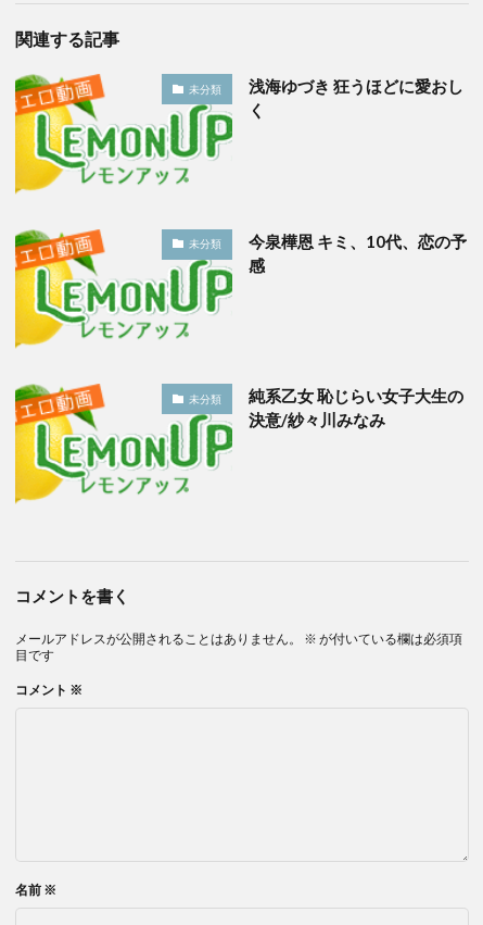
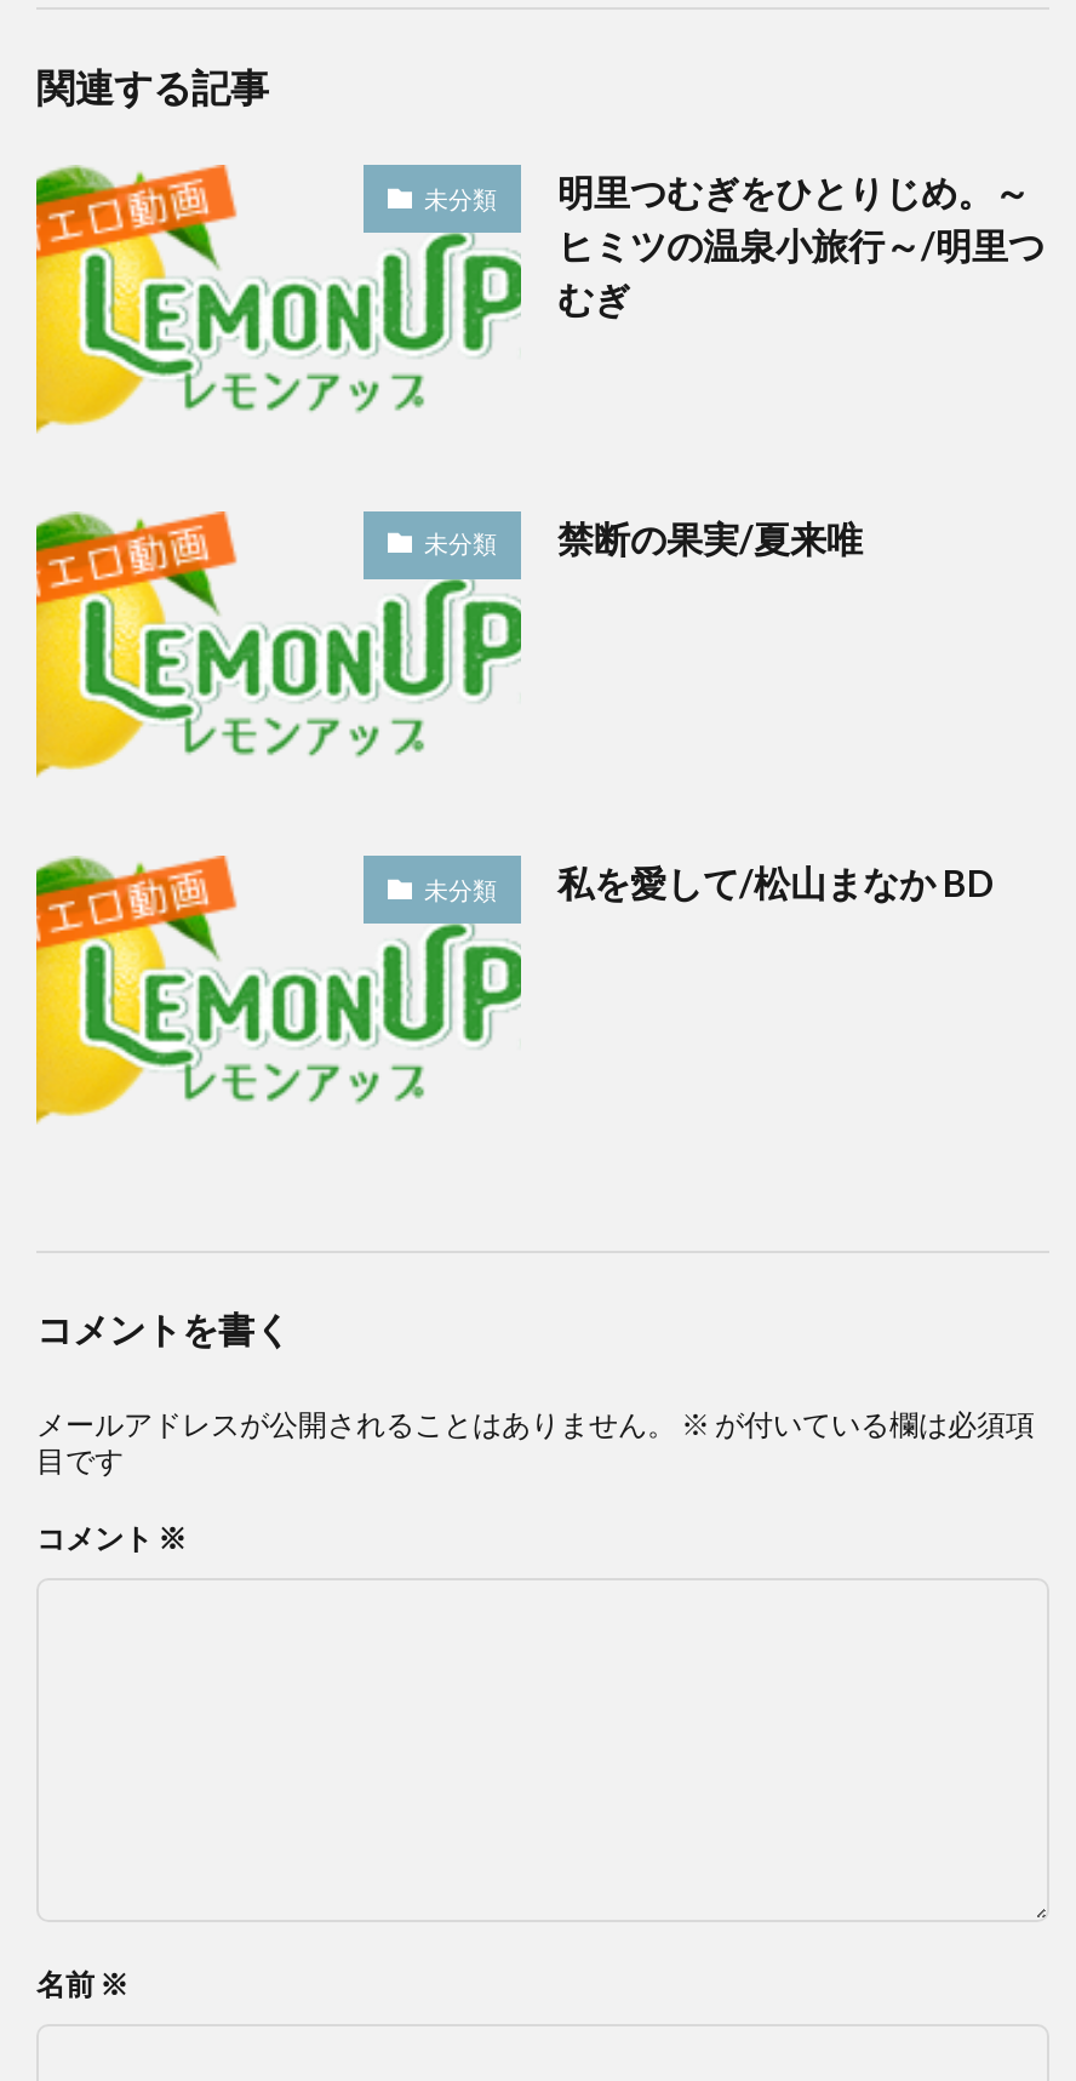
- 浅海ゆづき 狂うほどに愛おし
- く
+ 明里つむぎをひとりじめ。～
+ ヒミツの温泉小旅行～/明里つ
+ むぎ

- 今泉樺恩 キミ、10代、恋の予
- 感
+ 禁断の果実/夏来唯

- 純系乙女 恥じらい女子大生の
- 決意/紗々川みなみ
+ 私を愛して/松山まなか BD
